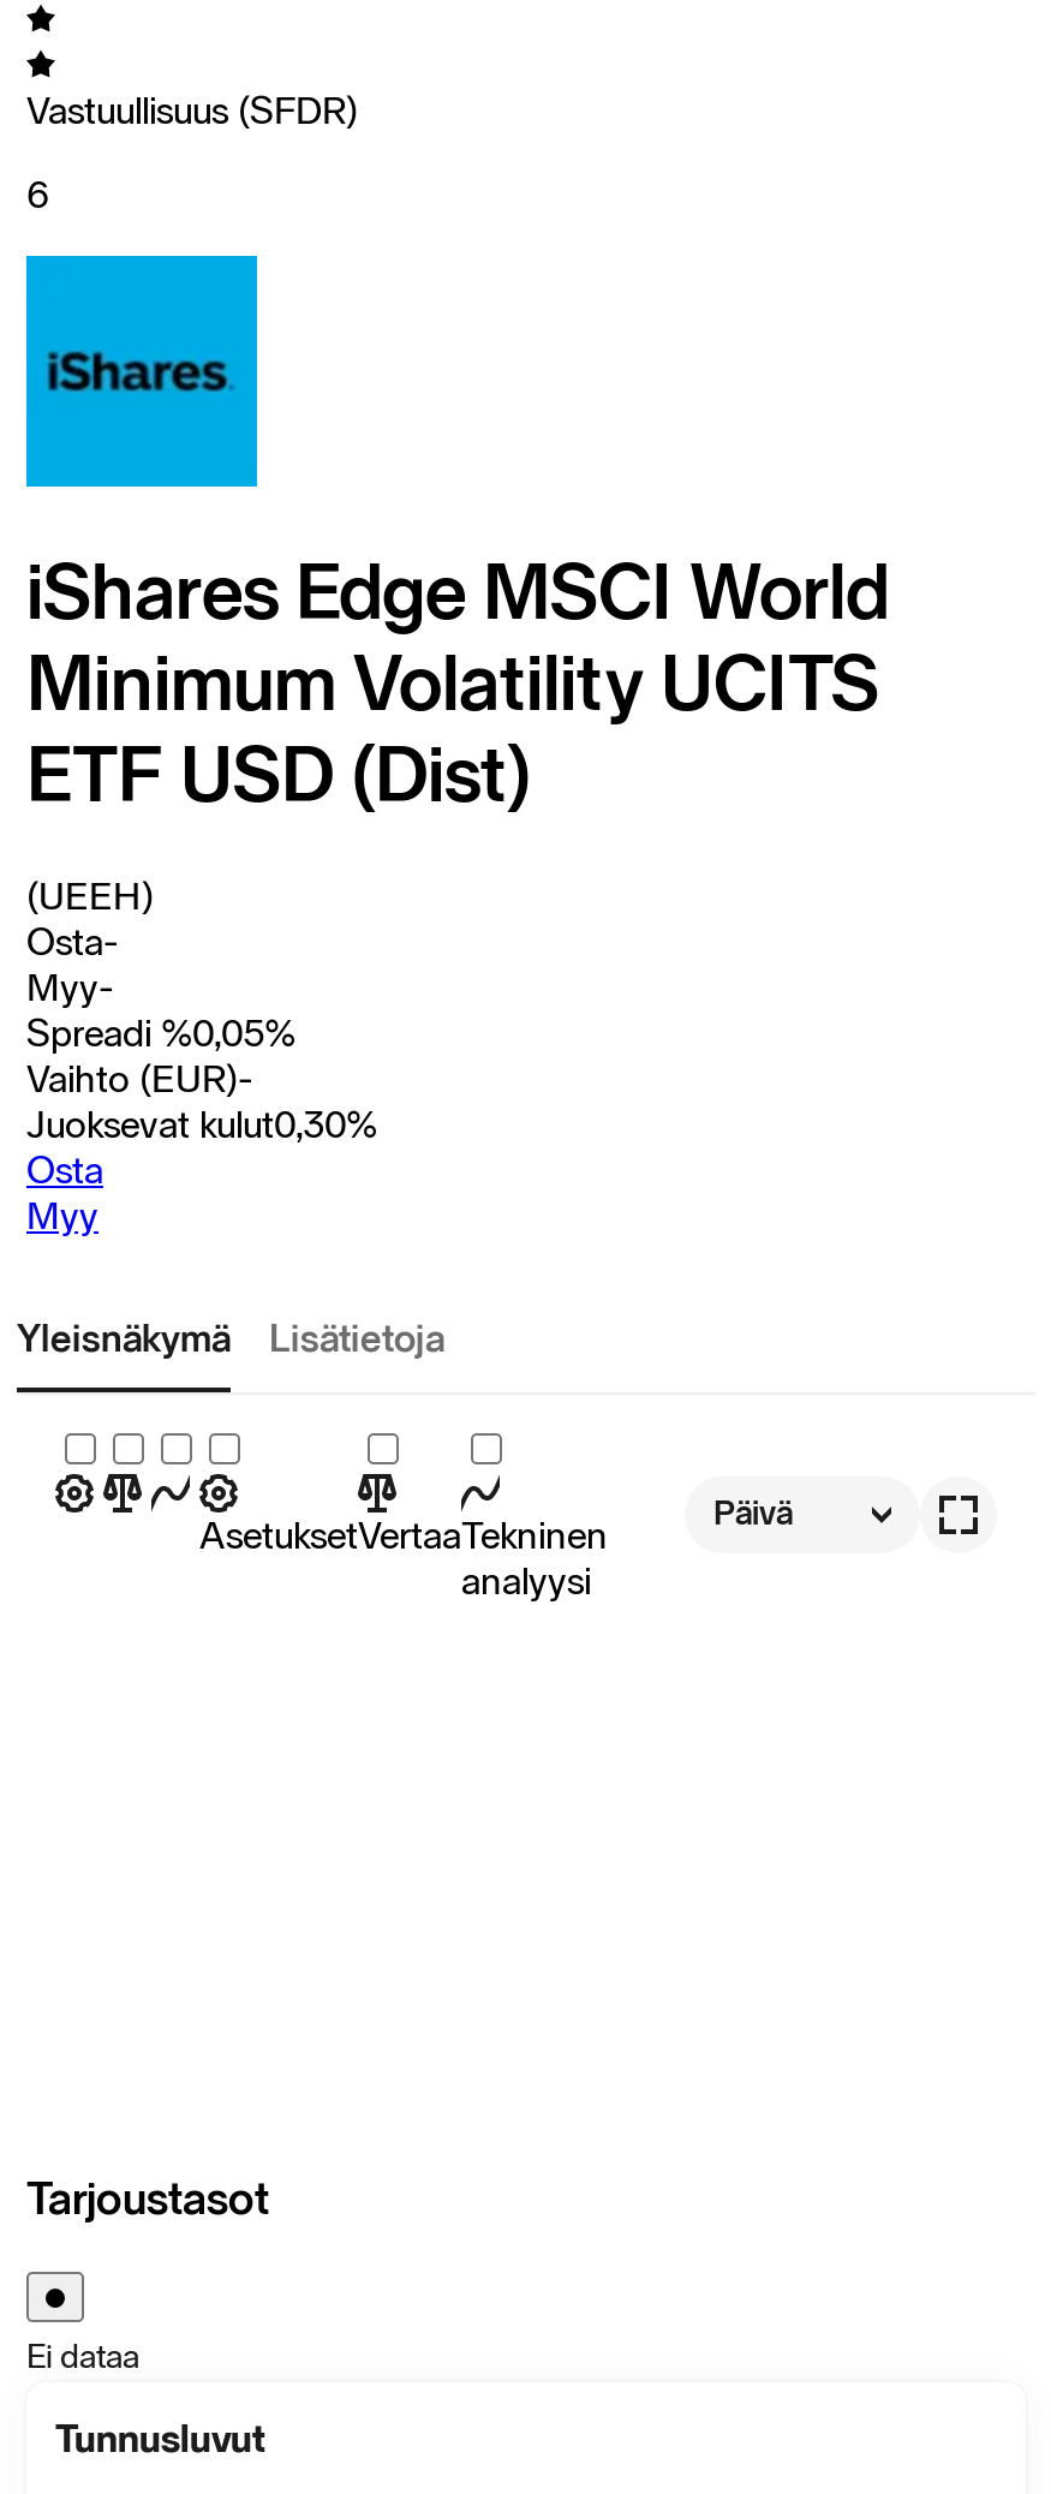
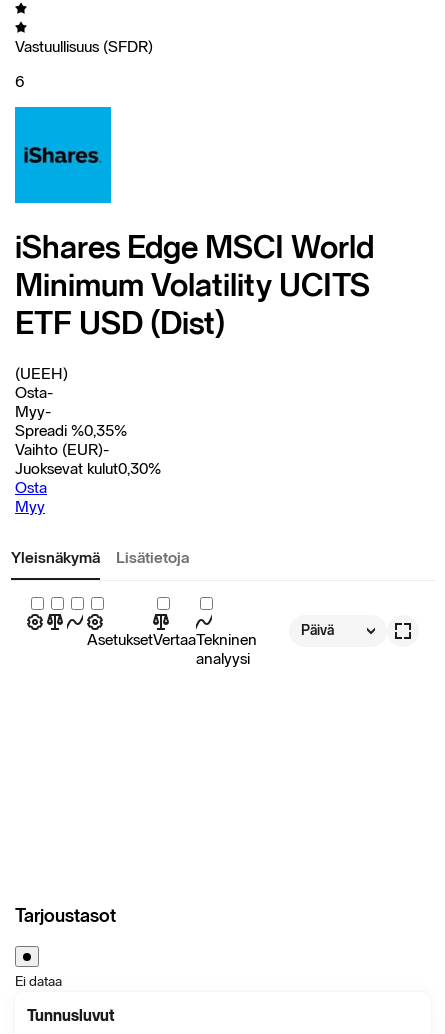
- Spreadi %0,05%
+ Spreadi %0,35%
